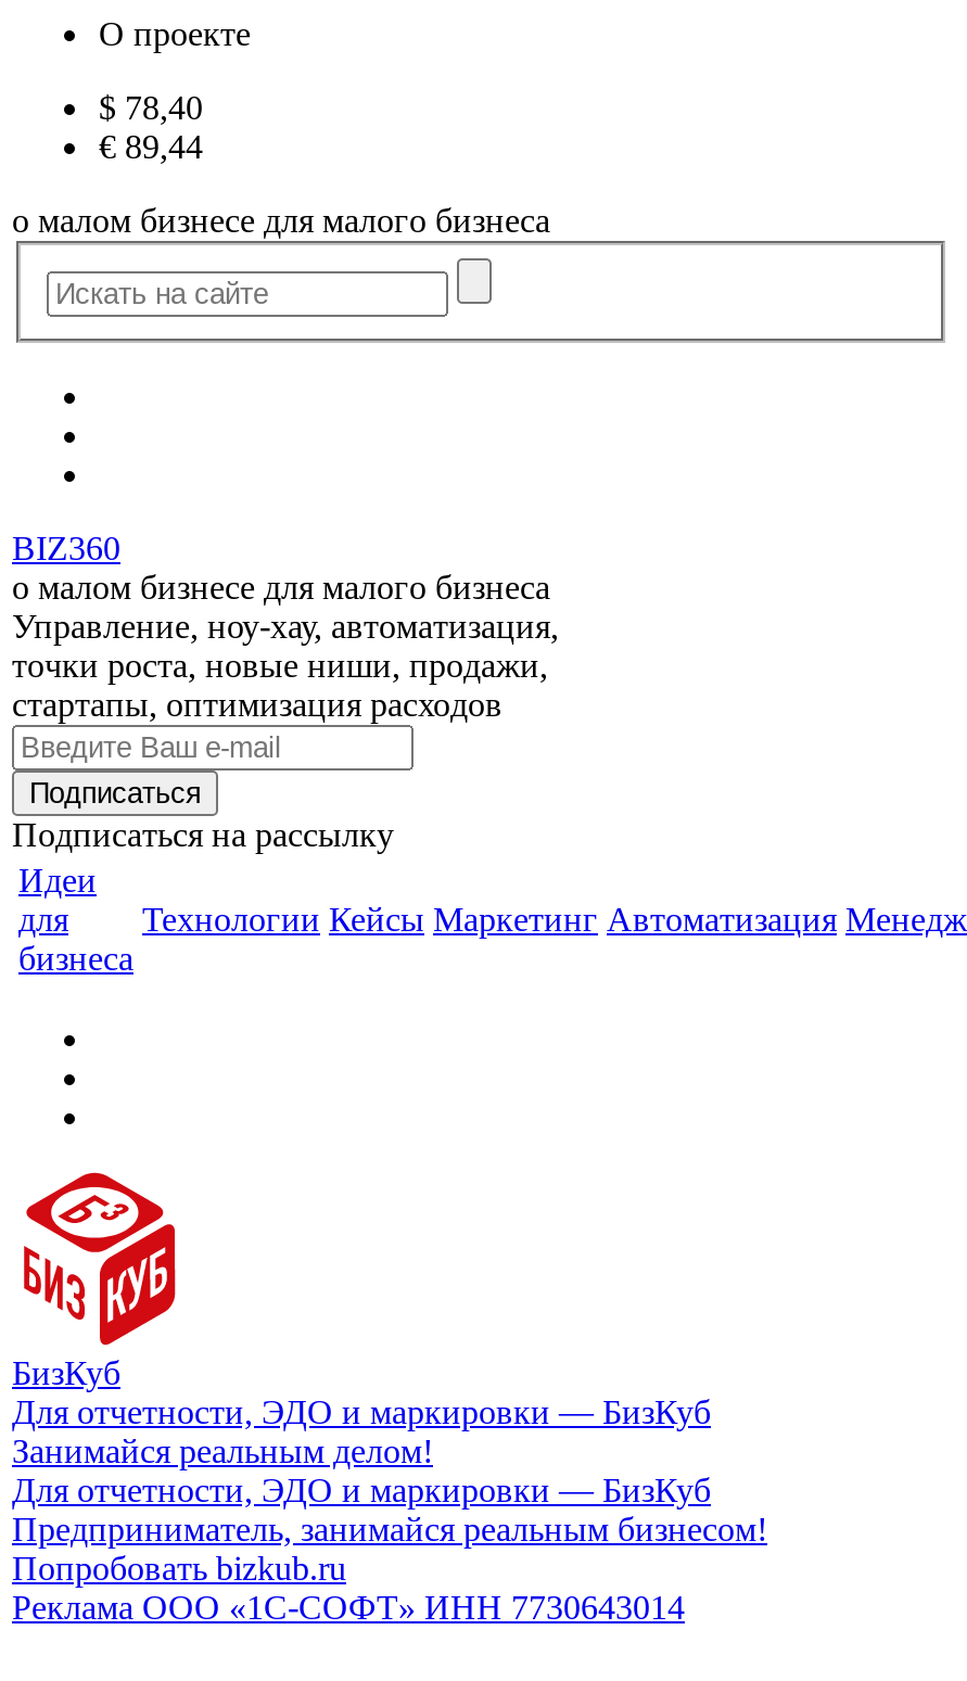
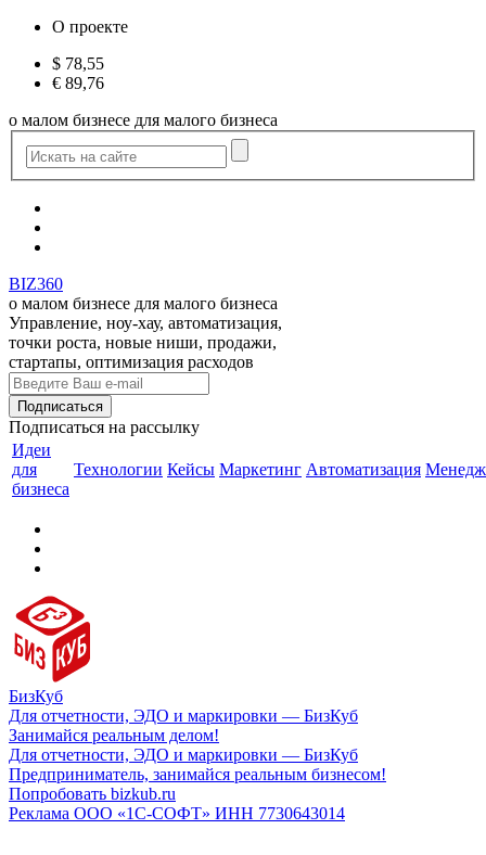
- $78,40
+ $78,55

- €89,44
+ €89,76
